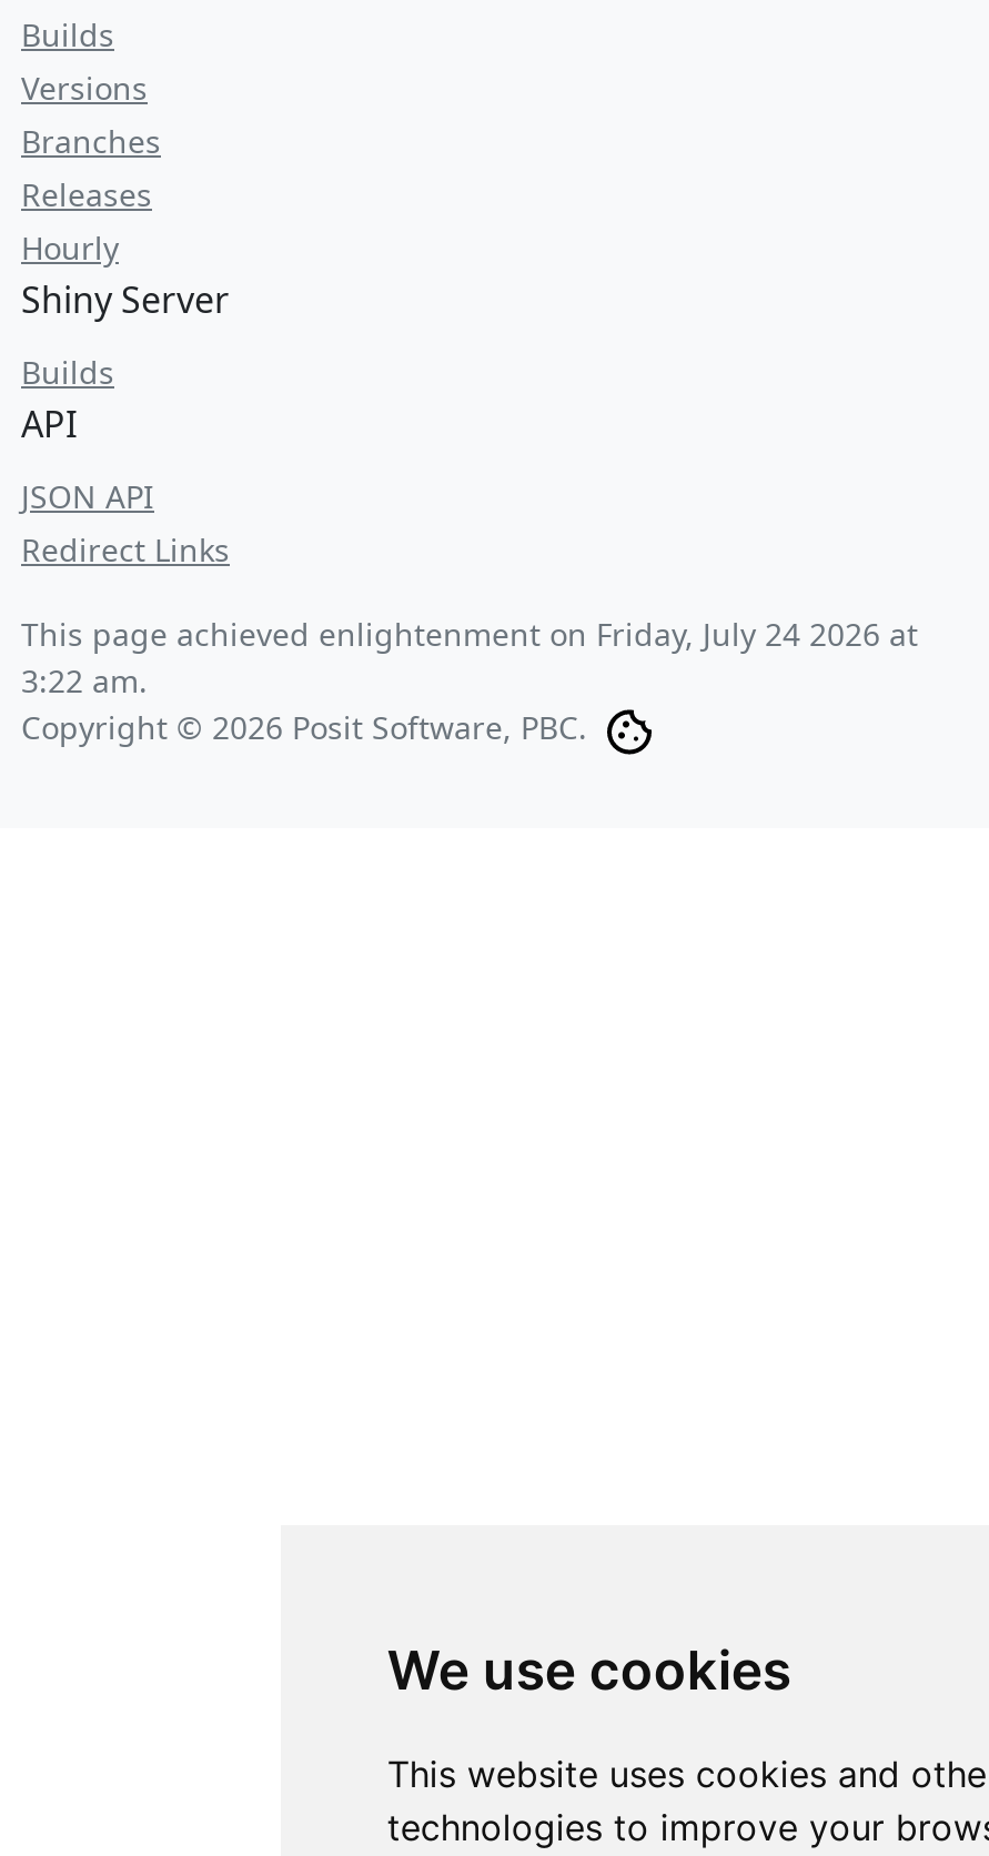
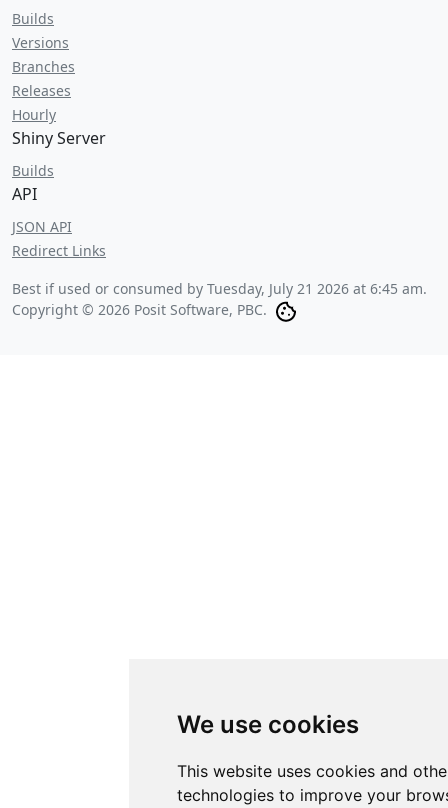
- This page achieved enlightenment on Friday, July 24 2026 at
- 3:22 am.
+ Best if used or consumed by Tuesday, July 21 2026 at 6:45 am.
